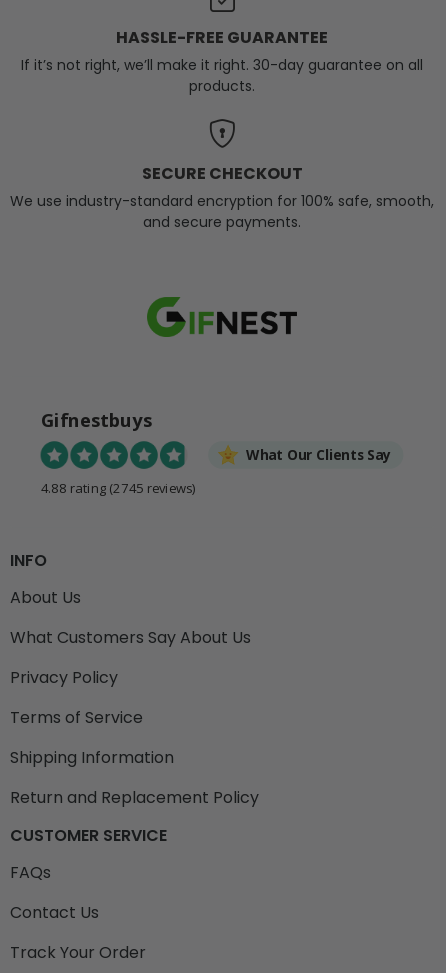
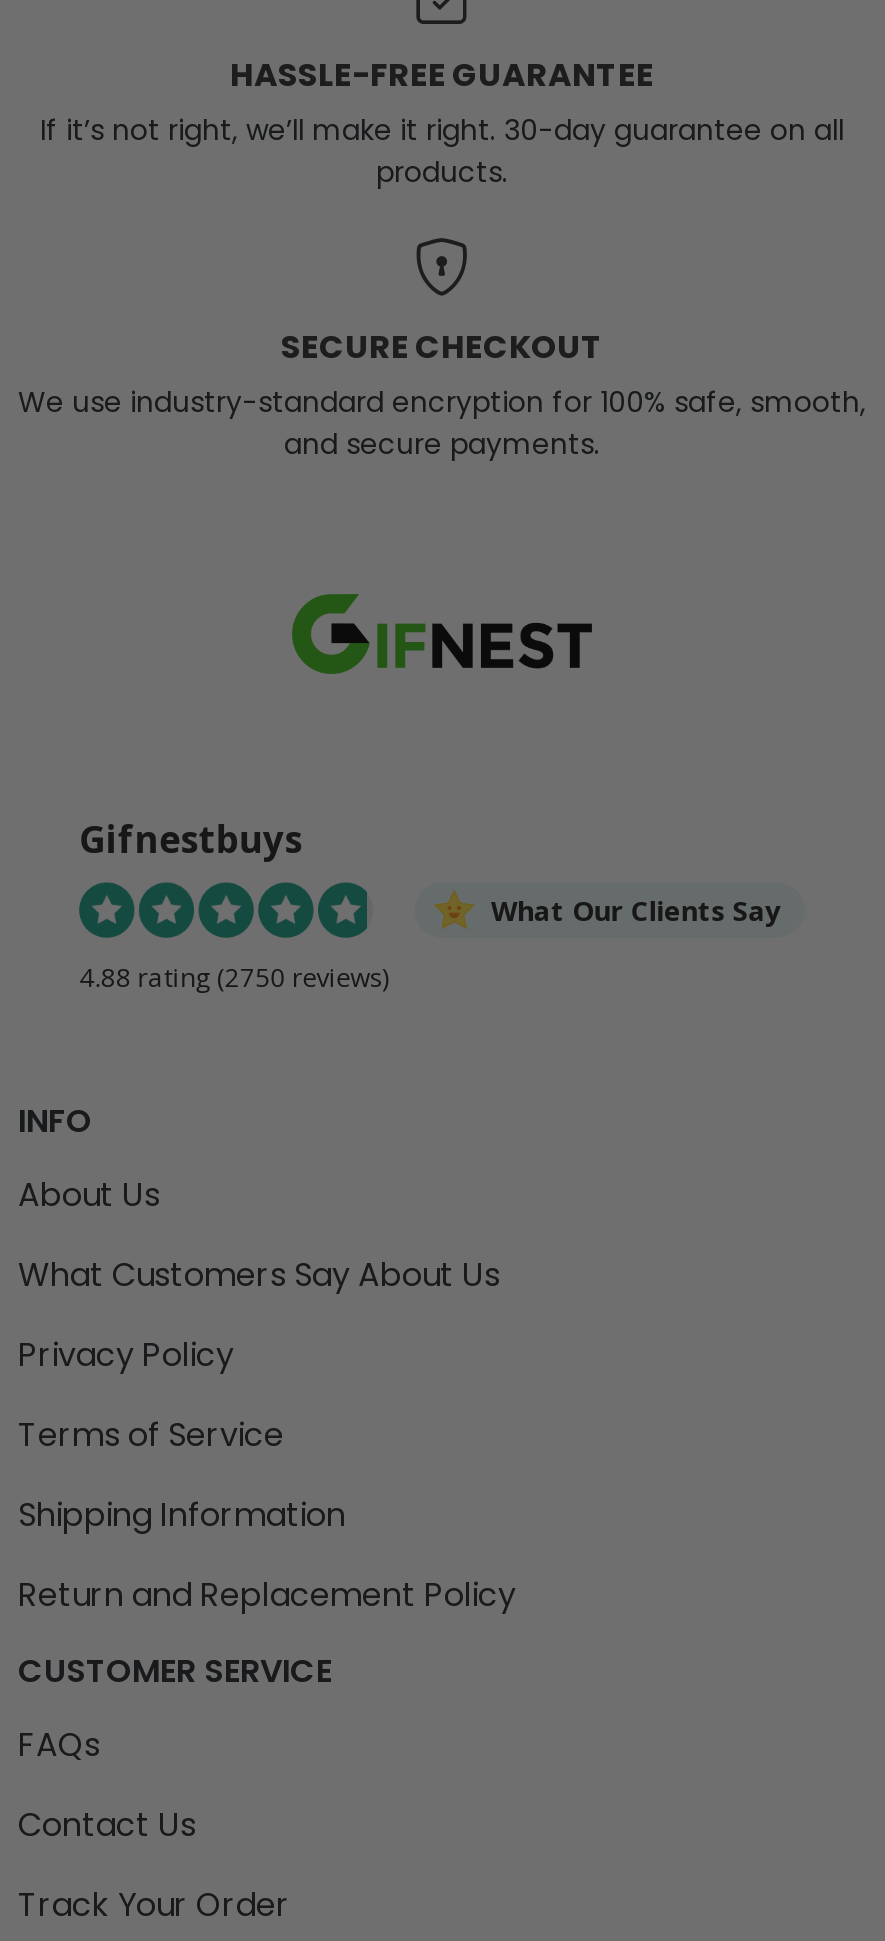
- 4.88 rating (2745 reviews)
+ 4.88 rating (2750 reviews)
